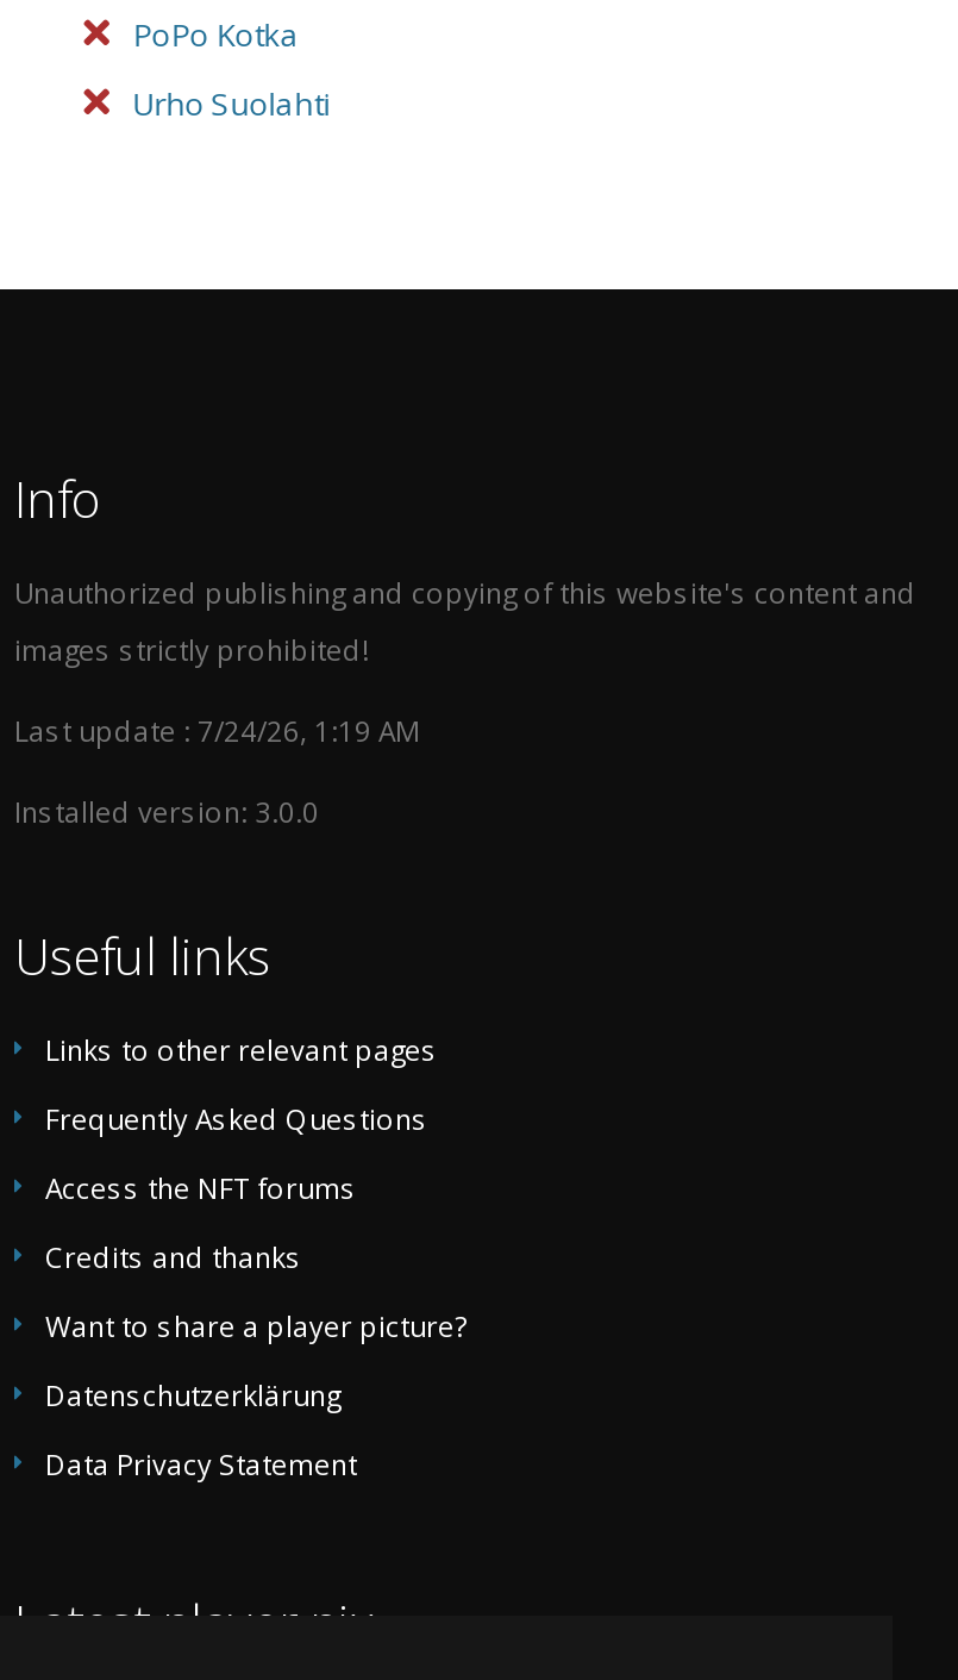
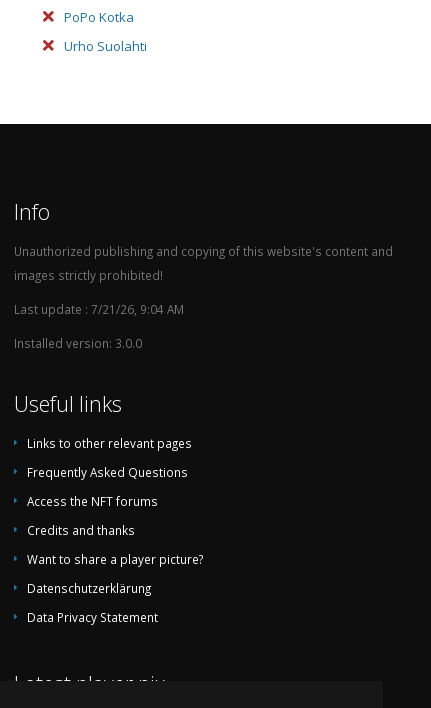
- Last update : 7/24/26, 1:19 AM
+ Last update : 7/21/26, 9:04 AM
